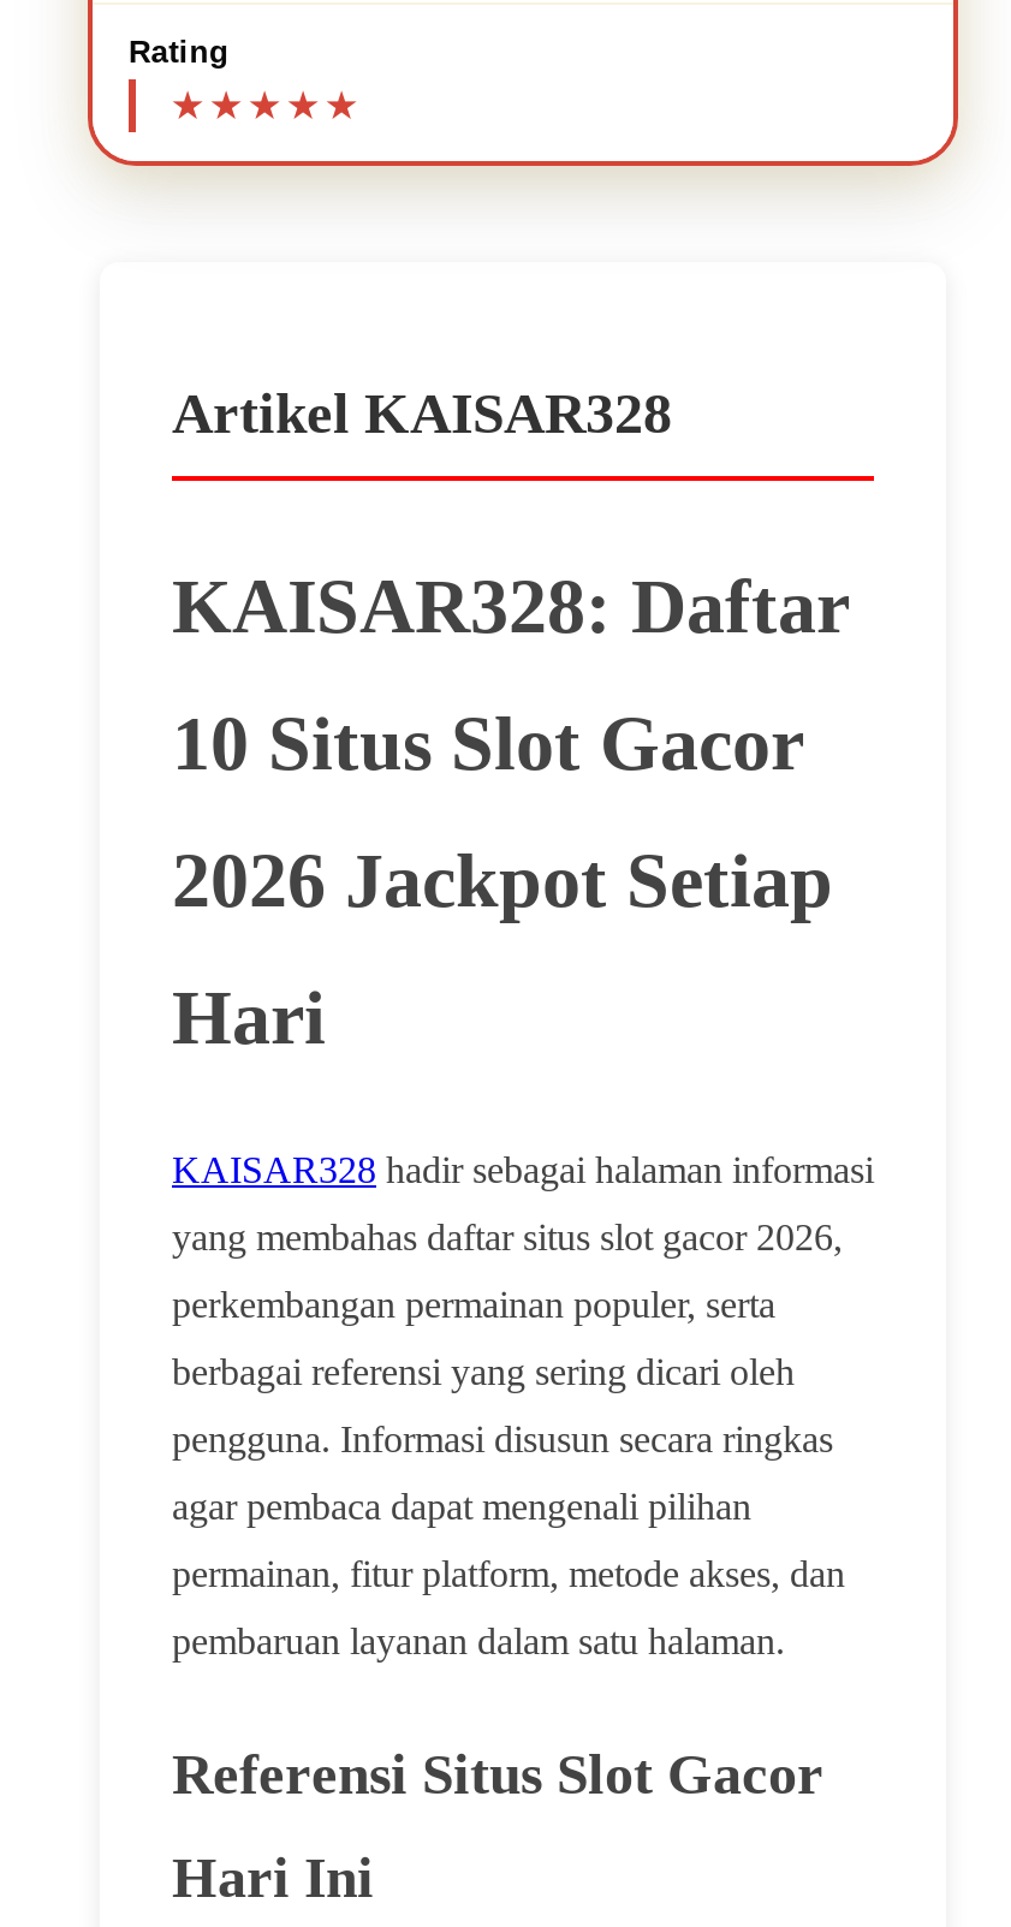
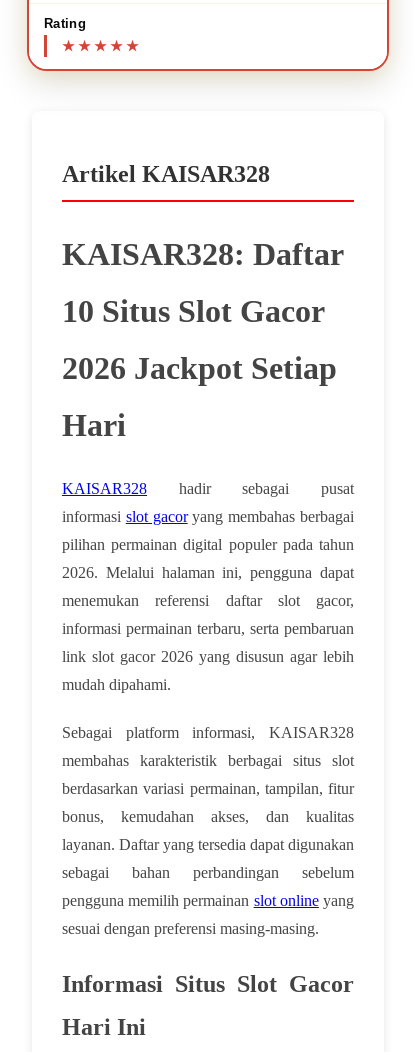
- KAISAR328 hadir sebagai halaman informasi
- yang membahas daftar situs slot gacor 2026,
- perkembangan permainan populer, serta
- berbagai referensi yang sering dicari oleh
- pengguna. Informasi disusun secara ringkas
- agar pembaca dapat mengenali pilihan
- permainan, fitur platform, metode akses, dan
- pembaruan layanan dalam satu halaman.
- Referensi Situs Slot Gacor
+ KAISAR328 hadir sebagai pusat
+ informasi slot gacor yang membahas berbagai
+ pilihan permainan digital populer pada tahun
+ 2026. Melalui halaman ini, pengguna dapat
+ menemukan referensi daftar slot gacor,
+ informasi permainan terbaru, serta pembaruan
+ link slot gacor 2026 yang disusun agar lebih
+ mudah dipahami.
+ Sebagai platform informasi, KAISAR328
+ membahas karakteristik berbagai situs slot
+ berdasarkan variasi permainan, tampilan, fitur
+ bonus, kemudahan akses, dan kualitas
+ layanan. Daftar yang tersedia dapat digunakan
+ sebagai bahan perbandingan sebelum
+ pengguna memilih permainan slot online yang
+ sesuai dengan preferensi masing-masing.
+ Informasi Situs Slot Gacor
